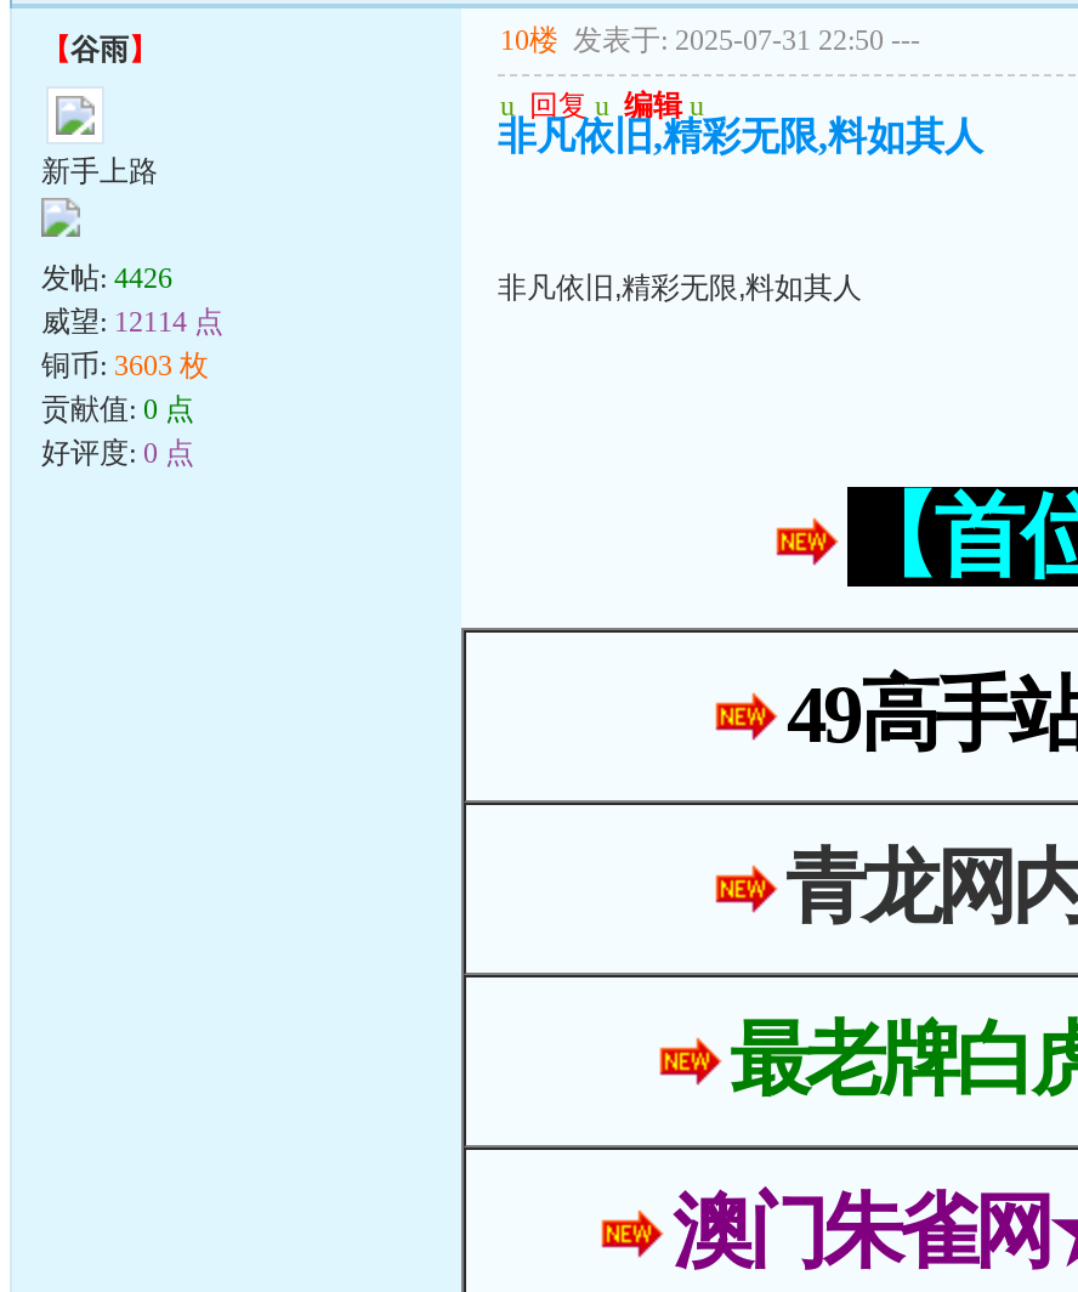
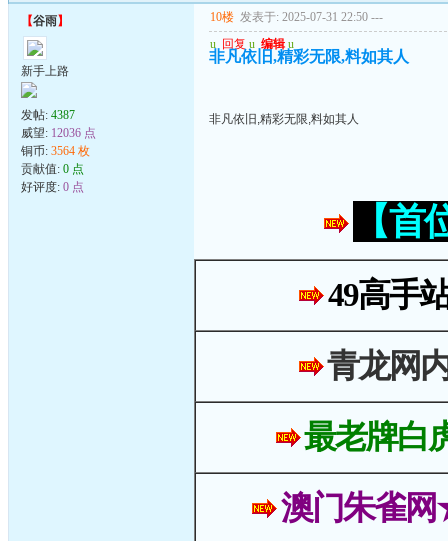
- 发帖: 4426
+ 发帖: 4387

- 威望: 12114 点
+ 威望: 12036 点

- 铜币: 3603 枚
+ 铜币: 3564 枚
